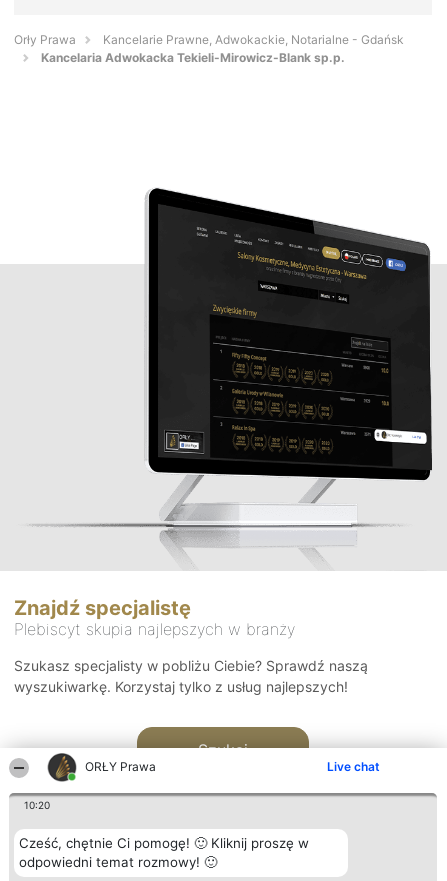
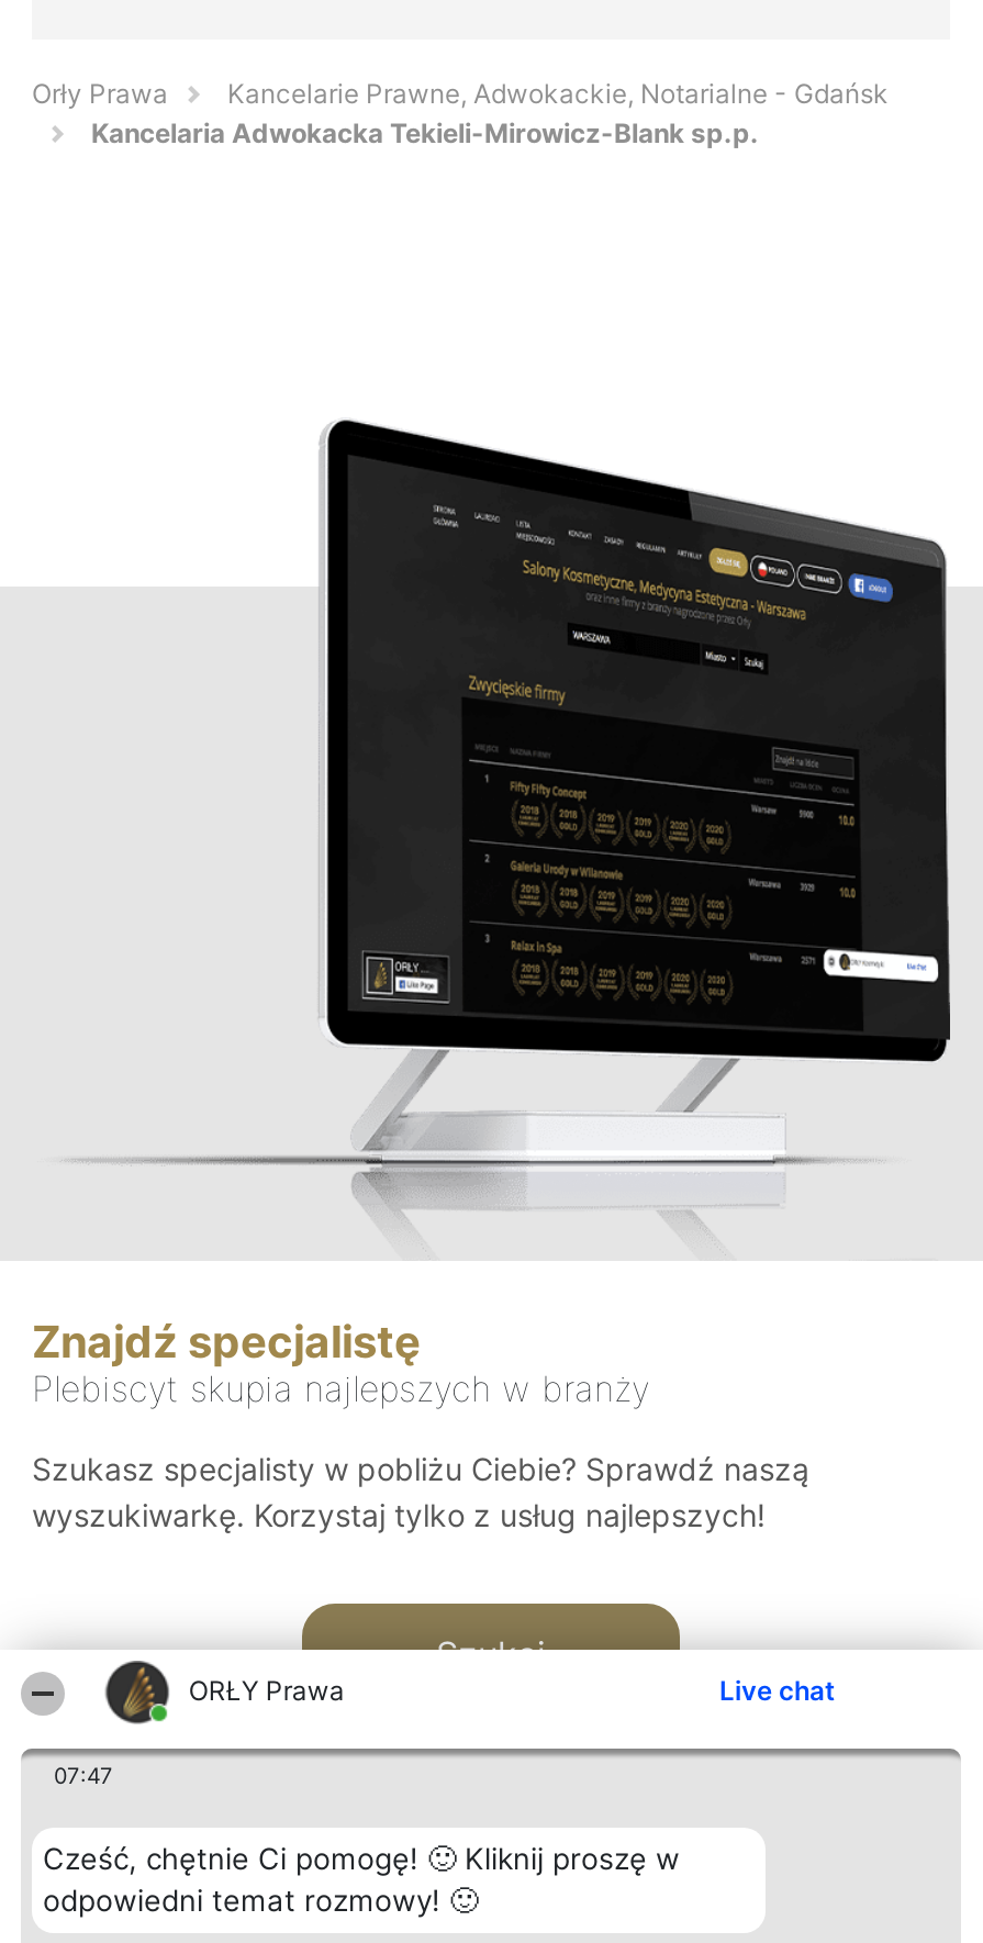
- 10:20
+ 07:47
